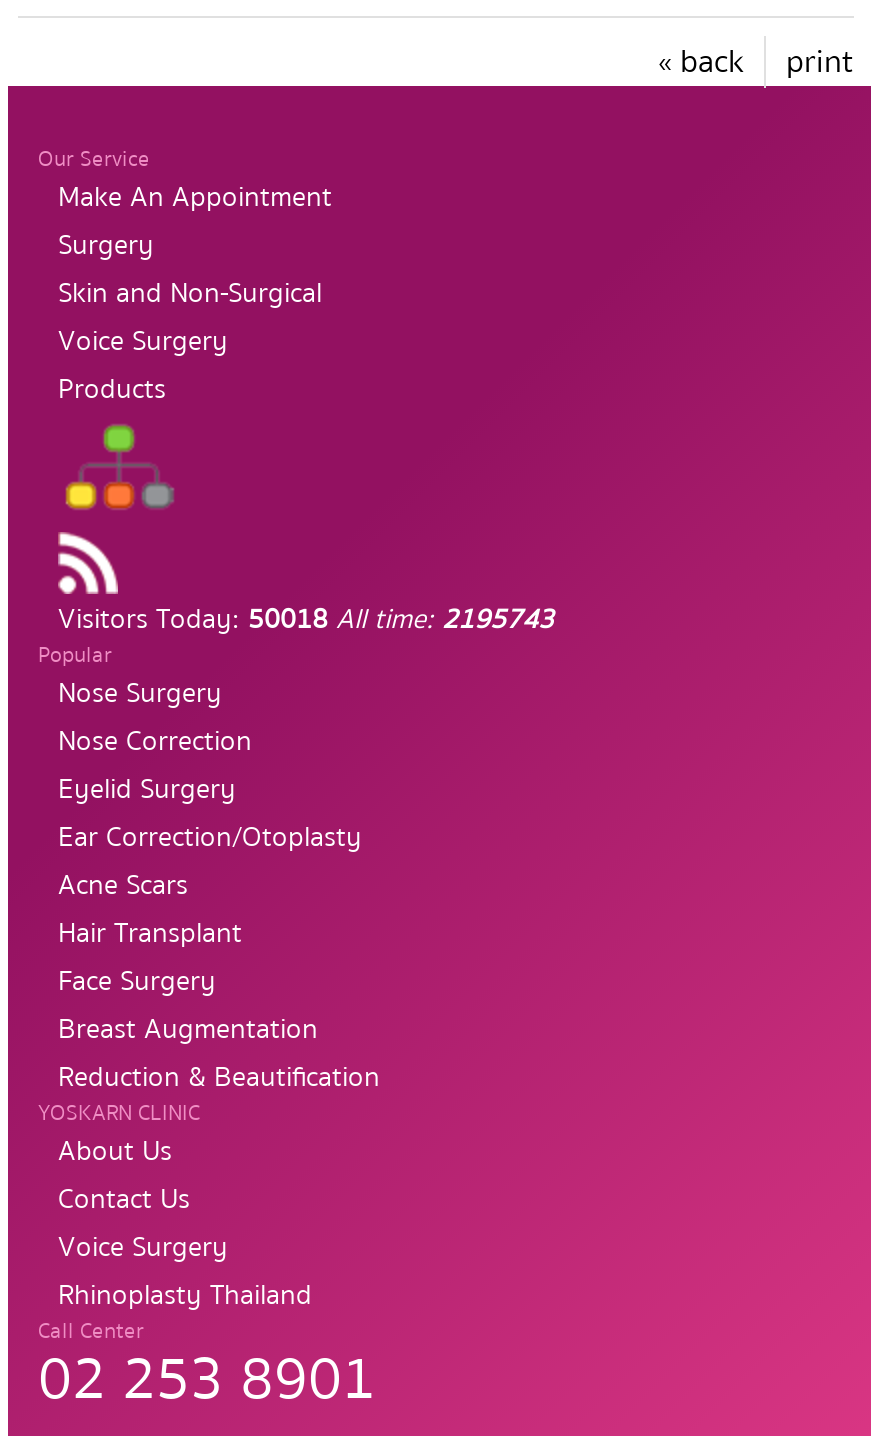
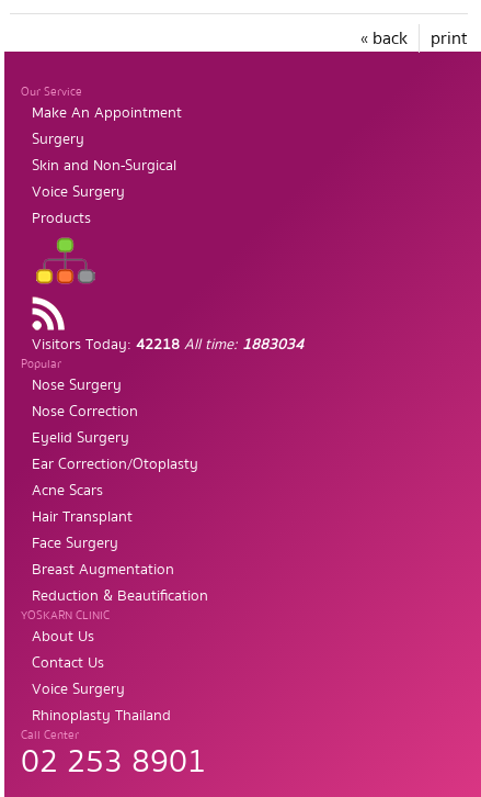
- Visitors Today: 50018 All time: 2195743
+ Visitors Today: 42218 All time: 1883034
